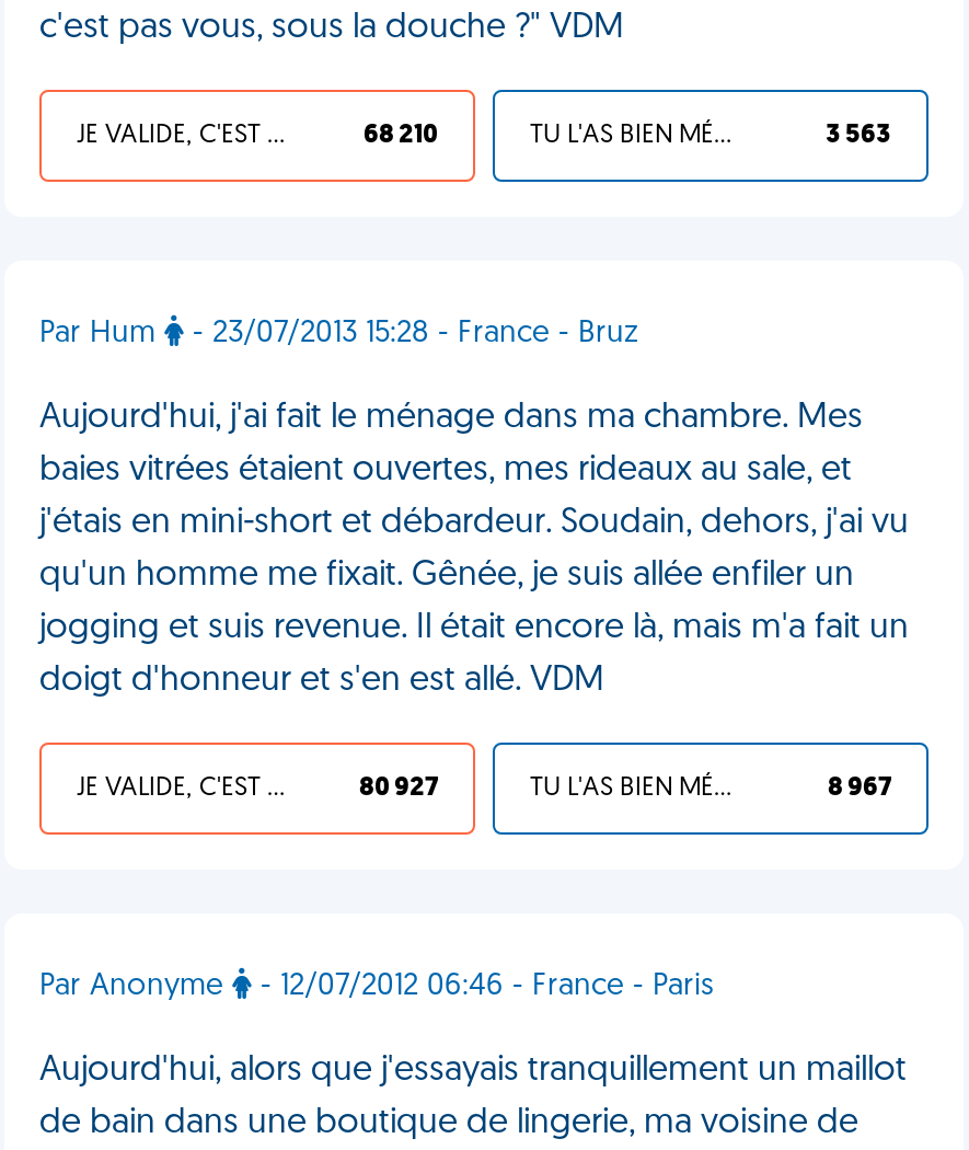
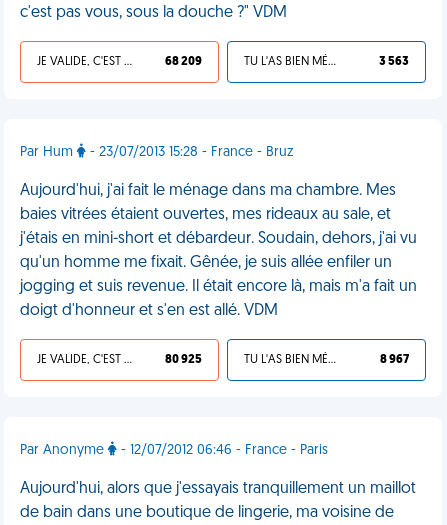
- 68 210
+ 68 209

- 80 927
+ 80 925
